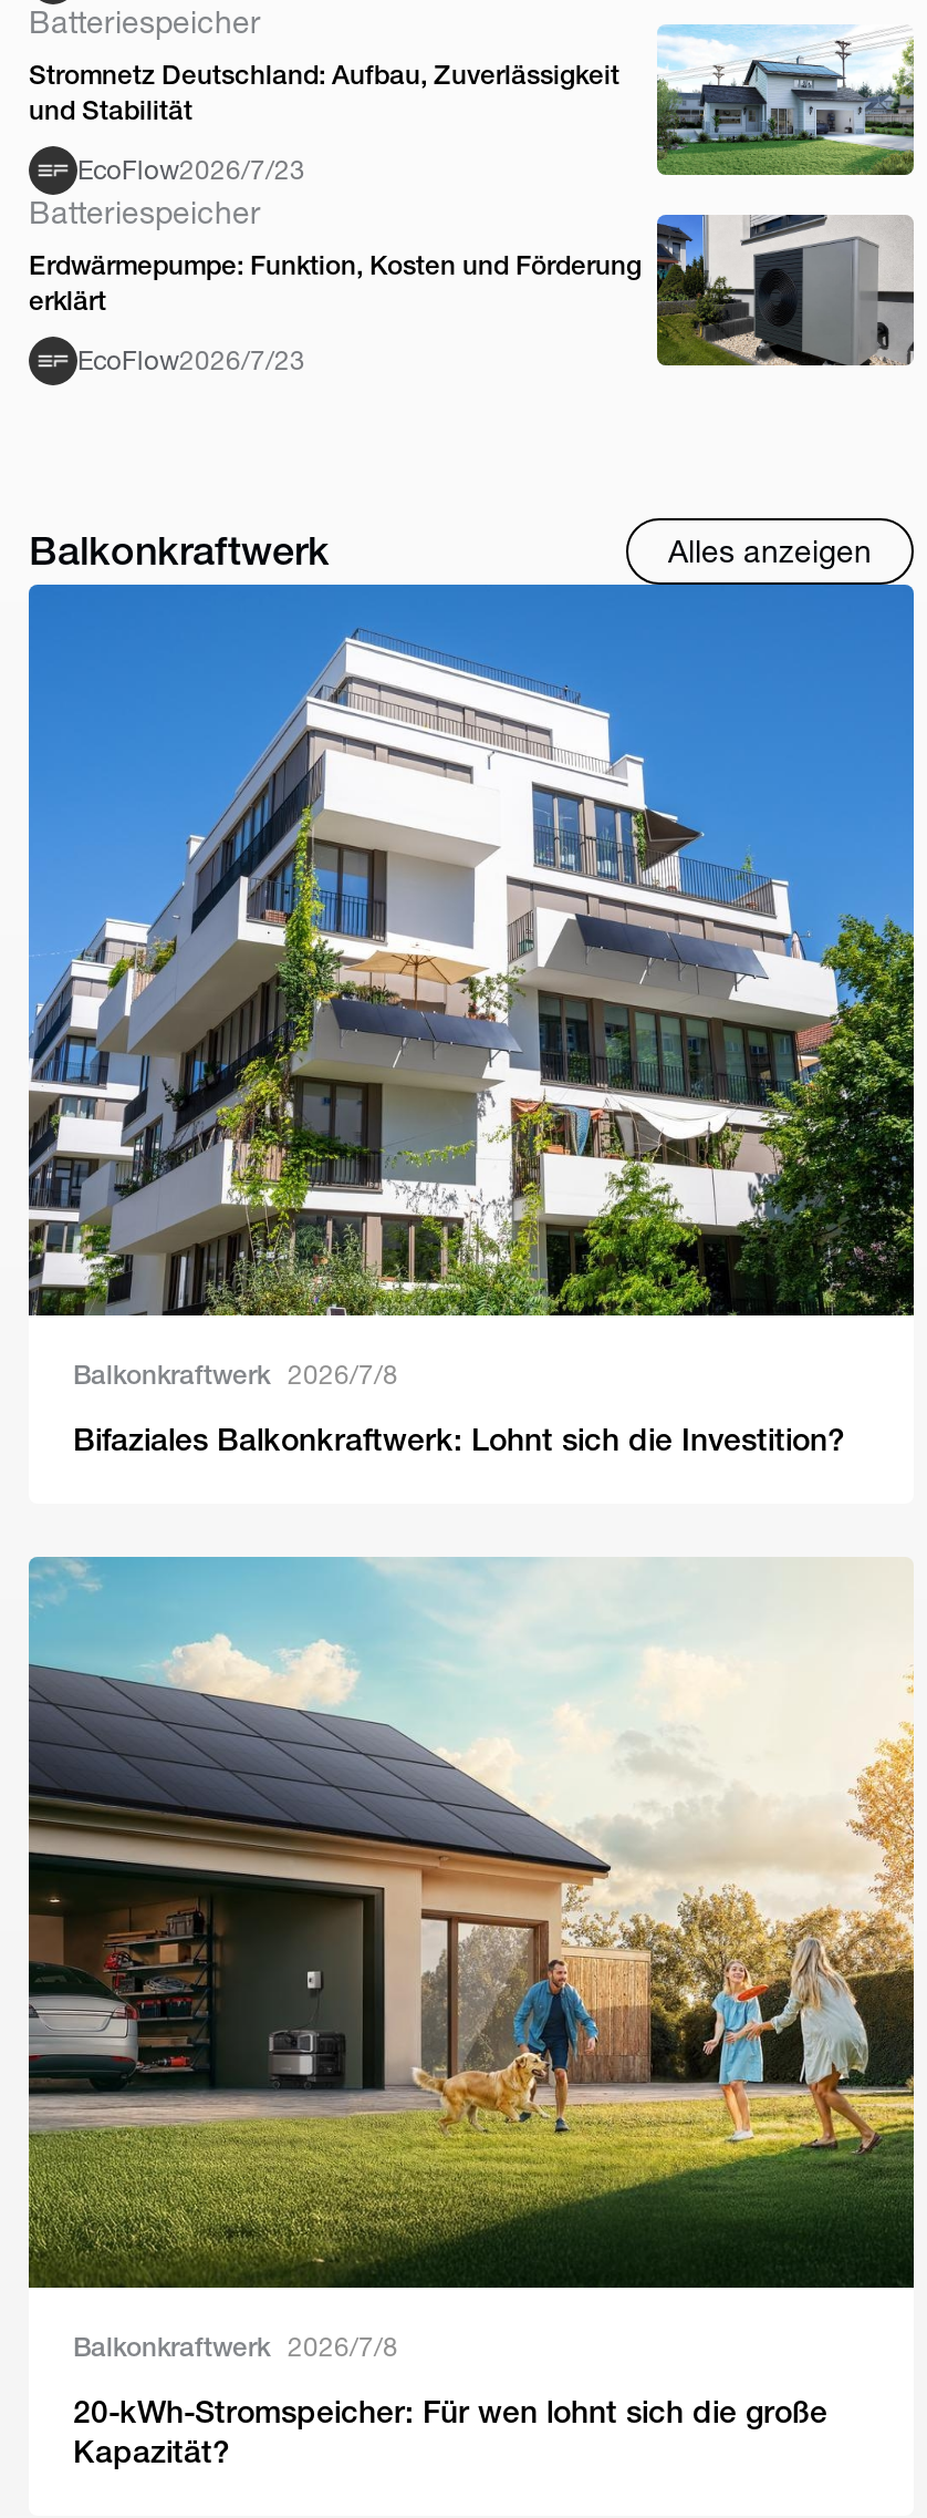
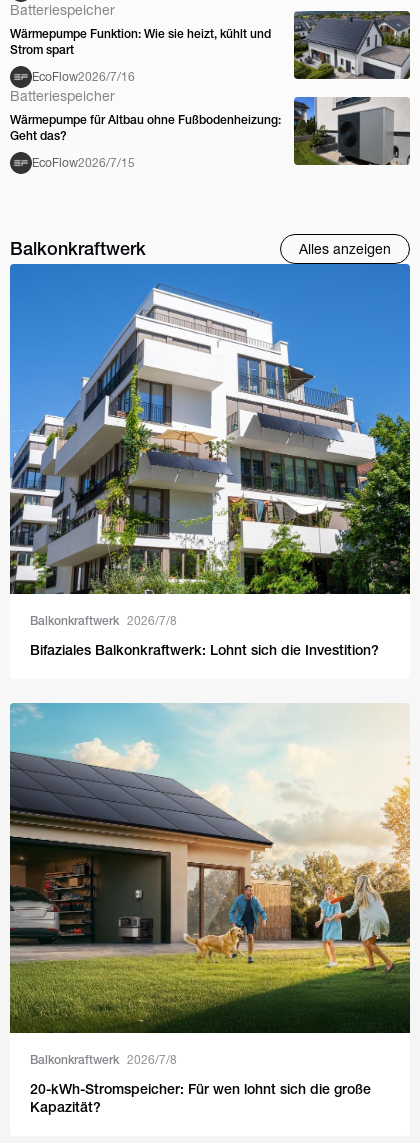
- [image]
- Stromnetz Deutschland: Aufbau, Zuverlässigkeit
- und Stabilität
+ [image]
+ Wärmepumpe Funktion: Wie sie heizt, kühlt und
+ Strom spart

- EcoFlow2026/7/23
+ EcoFlow2026/7/16

- Erdwärmepumpe: Funktion, Kosten und Förderung
- erklärt
+ Wärmepumpe für Altbau ohne Fußbodenheizung:
+ Geht das?

- EcoFlow2026/7/23
+ EcoFlow2026/7/15
